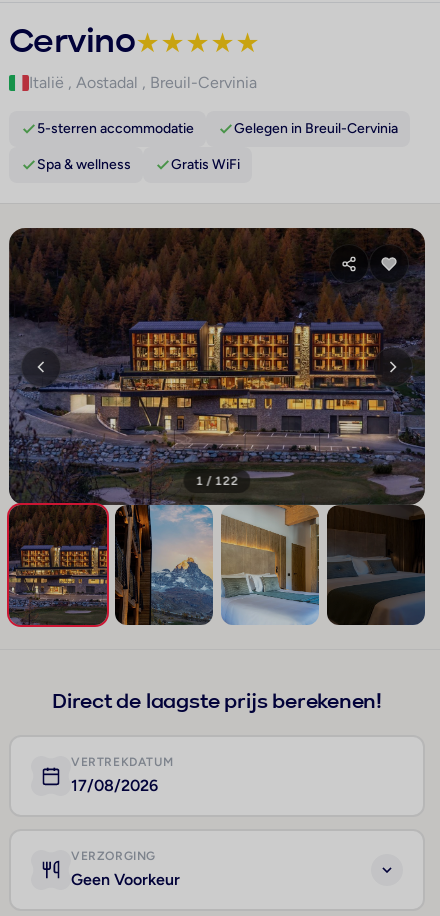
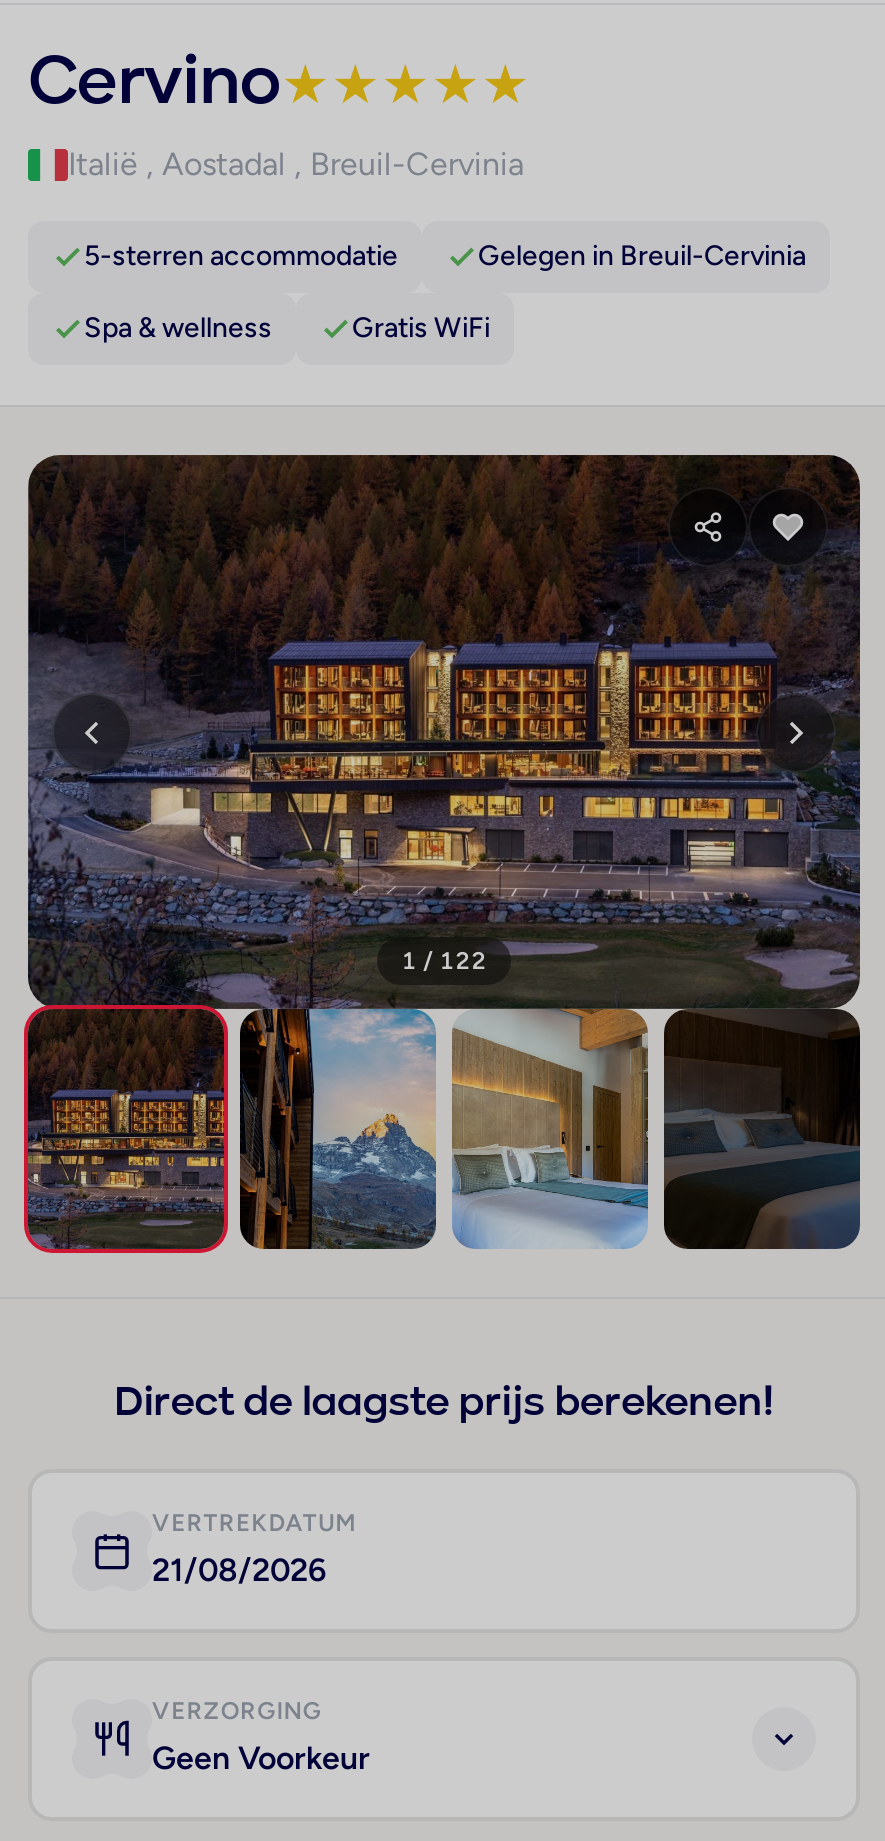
- 17/08/2026
+ 21/08/2026
